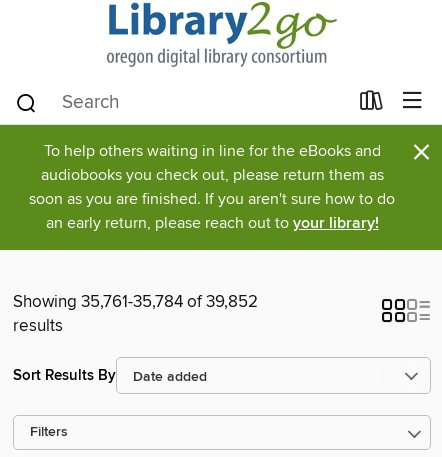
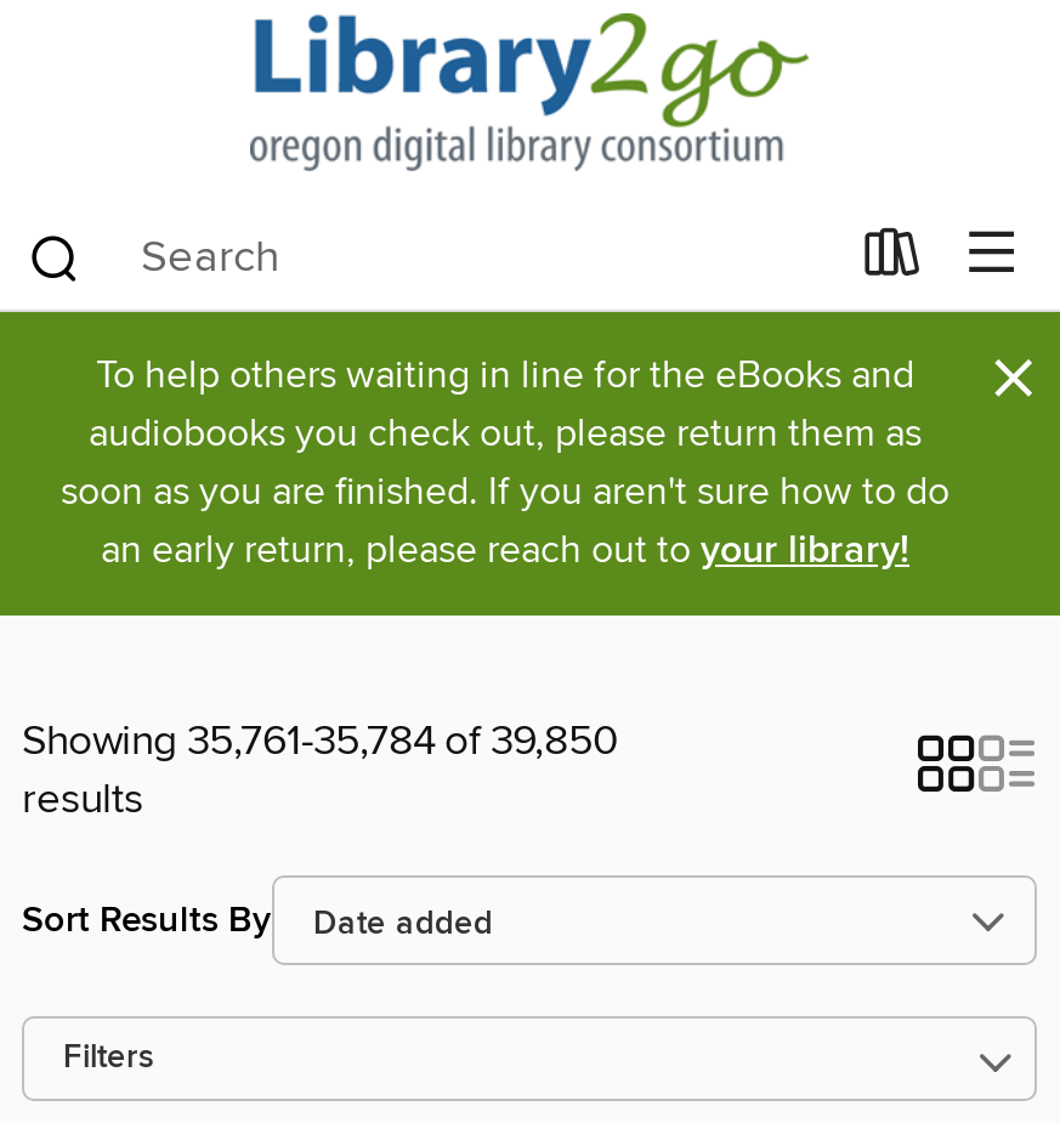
- Showing 35,761-35,784 of 39,852
+ Showing 35,761-35,784 of 39,850
